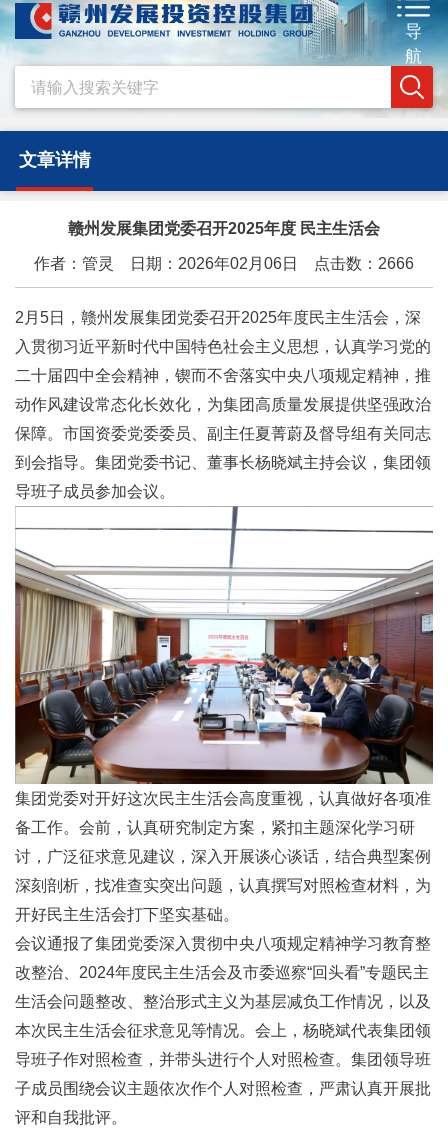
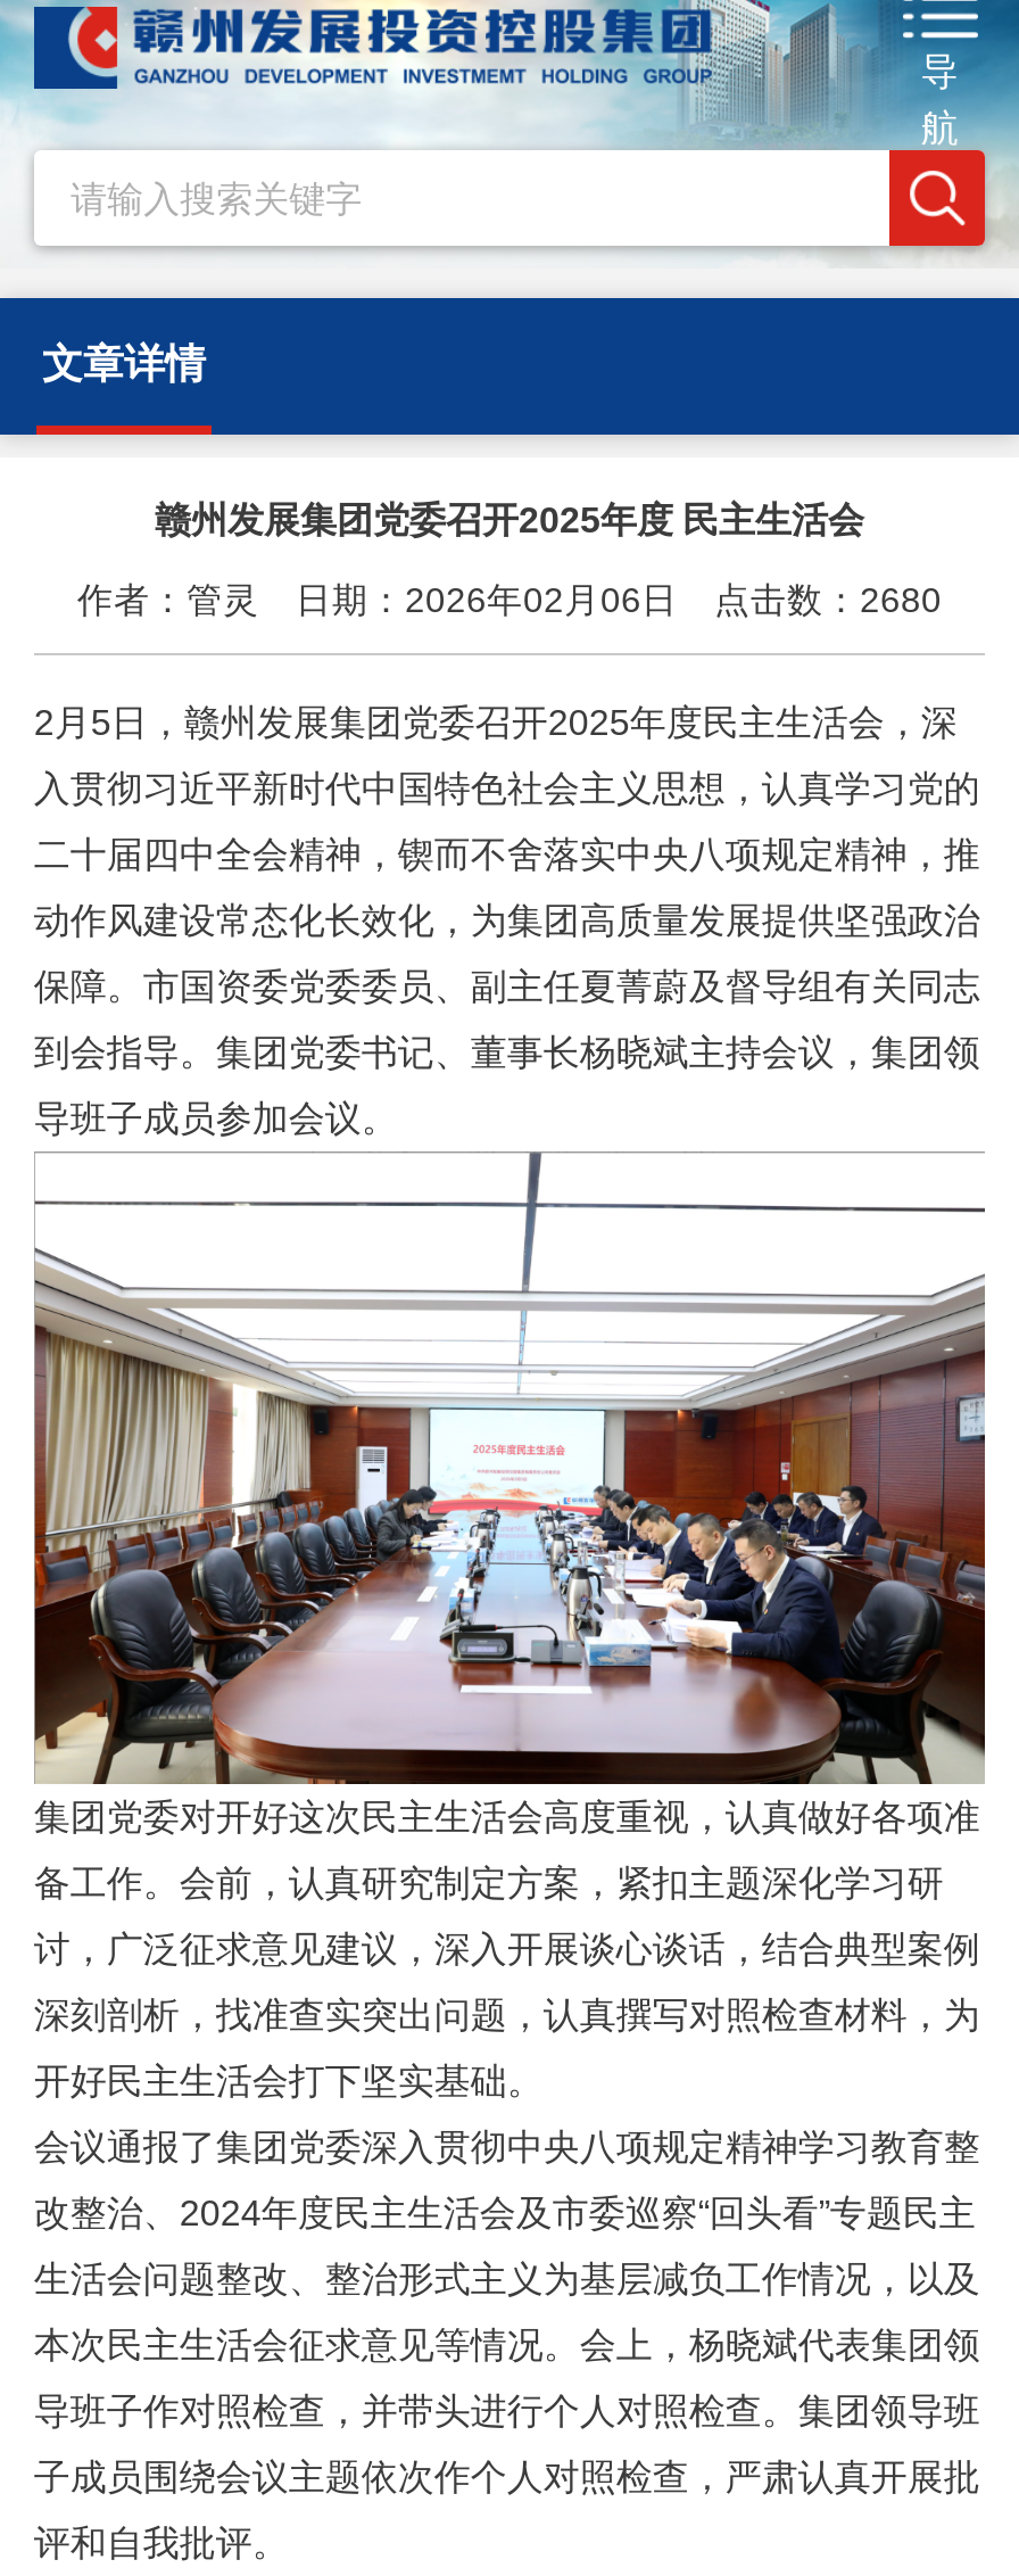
- 作者：管灵 日期：2026年02月06日 点击数：2666
+ 作者：管灵 日期：2026年02月06日 点击数：2680
